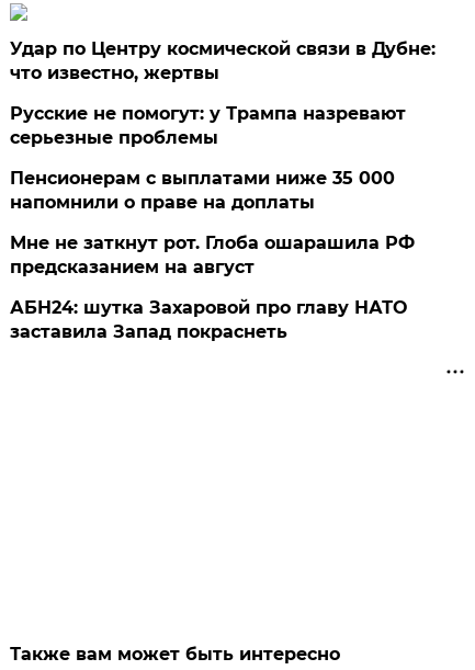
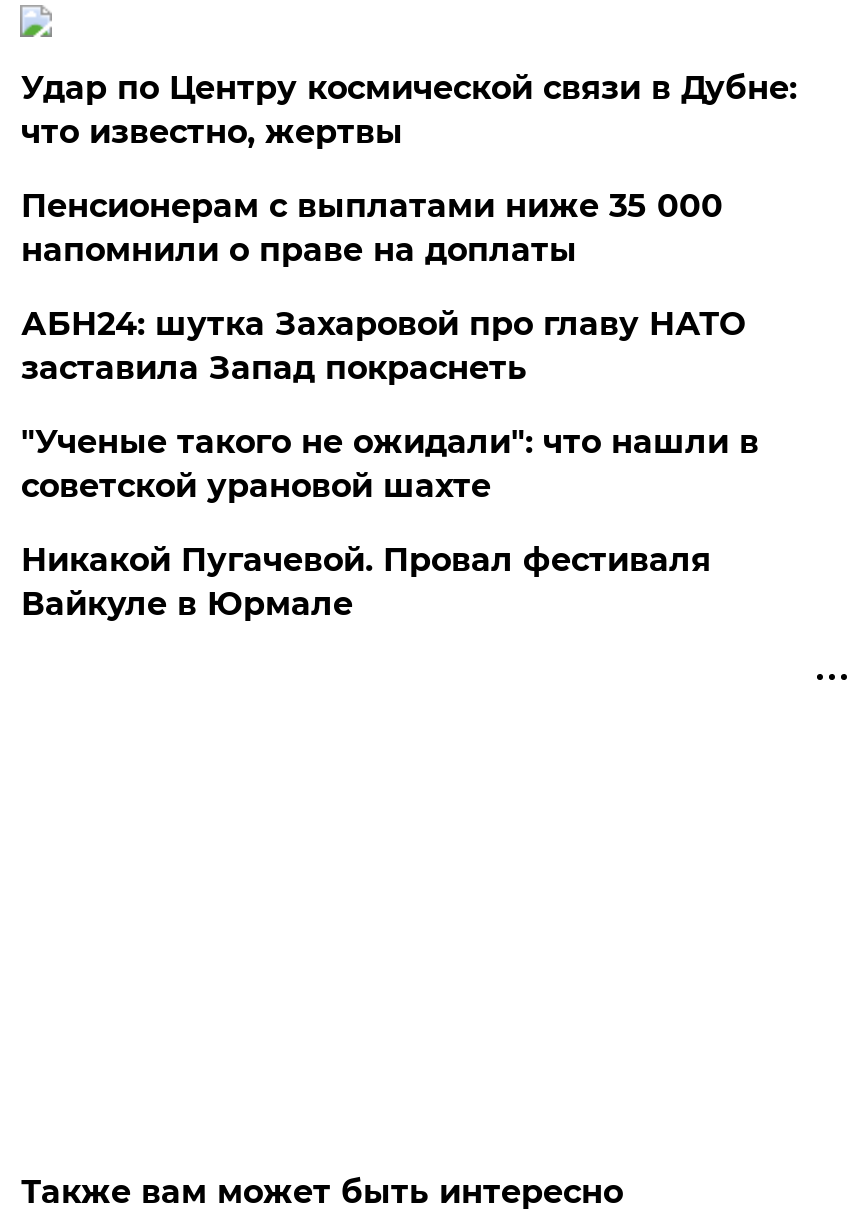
- Русские не помогут: у Трампа назревают
- серьезные проблемы

moved up: Пенсионерам с выплатами ниже 35 000 | напомнили о праве на доплаты

- Мне не заткнут рот. Глоба ошарашила РФ
- предсказанием на август

moved up: АБН24: шутка Захаровой про главу НАТО | заставила Запад покраснеть

+ "Ученые такого не ожидали": что нашли в
+ советской урановой шахте
+ Никакой Пугачевой. Провал фестиваля
+ Вайкуле в Юрмале
